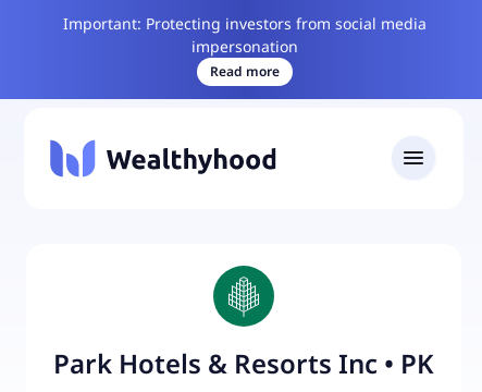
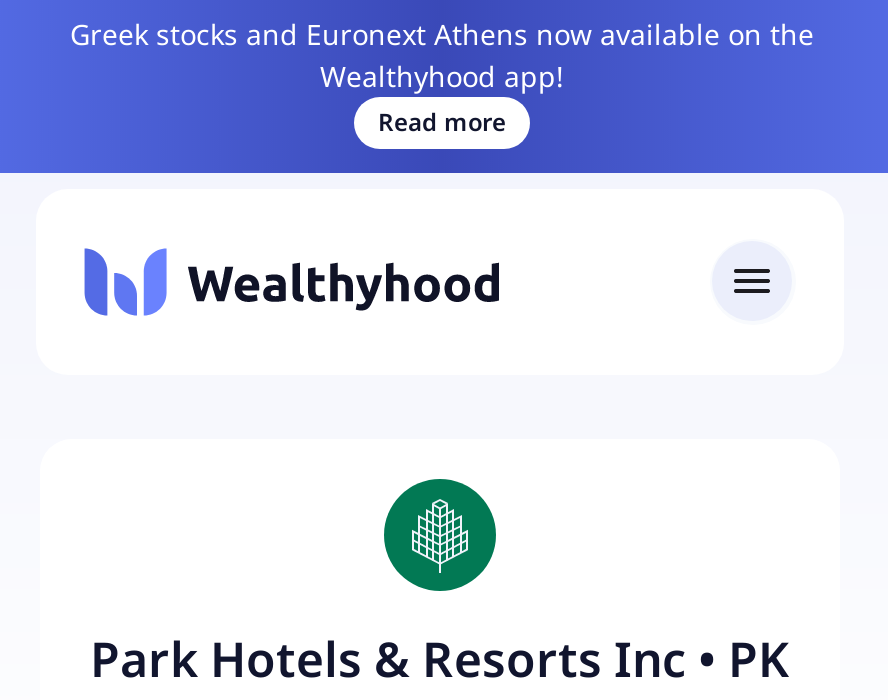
- Important: Protecting investors from social media
- impersonation
+ Greek stocks and Euronext Athens now available on the
+ Wealthyhood app!
